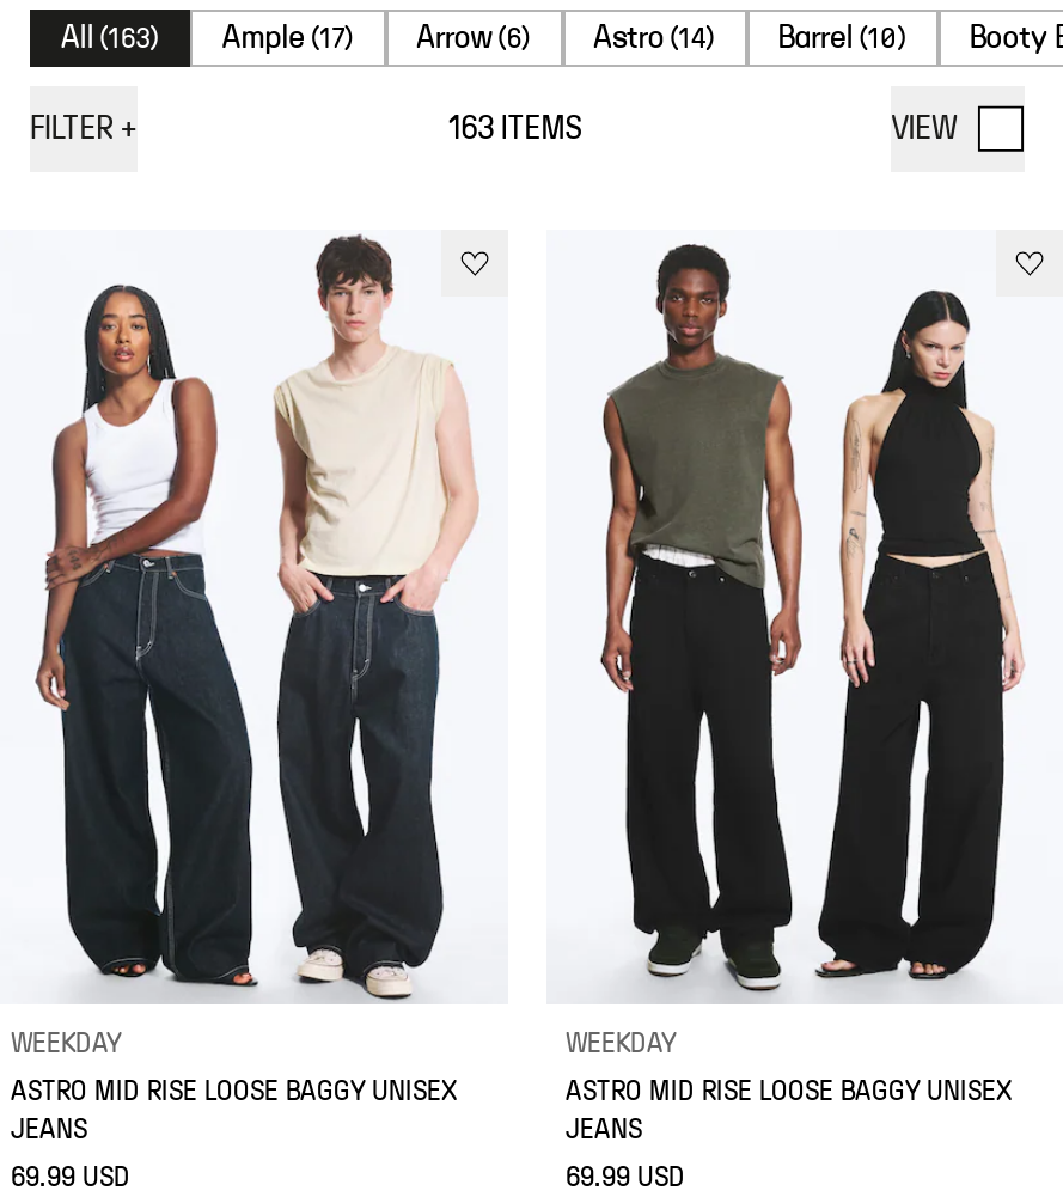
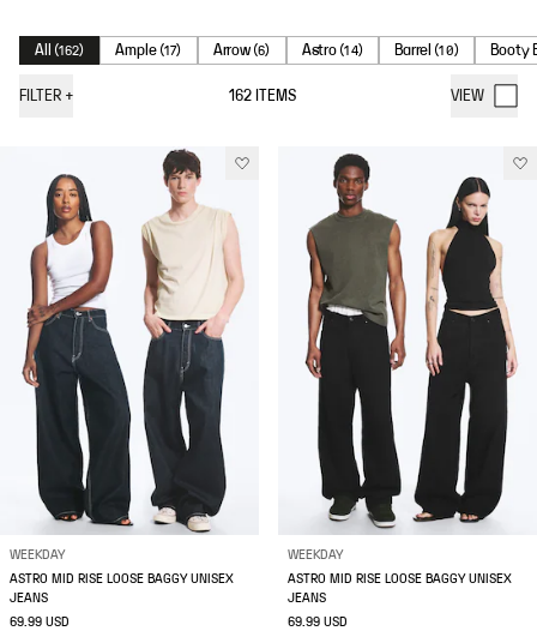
- All (163)
+ All (162)

- 163 ITEMS
+ 162 ITEMS
